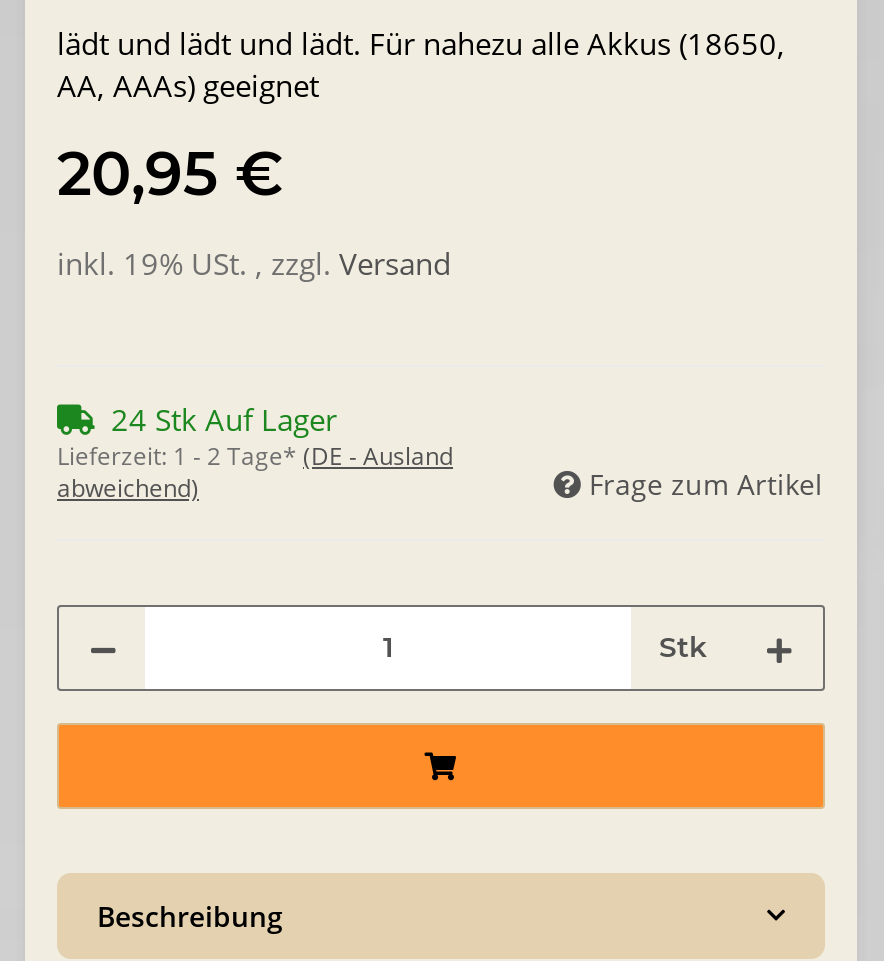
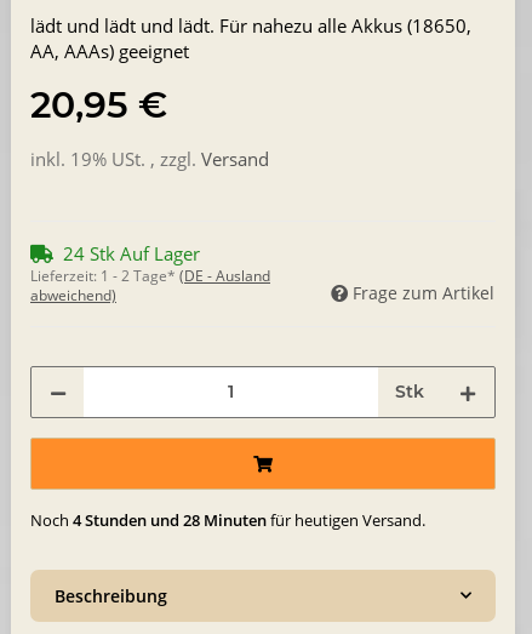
+ Noch 4 Stunden und 28 Minuten für heutigen Versand.
